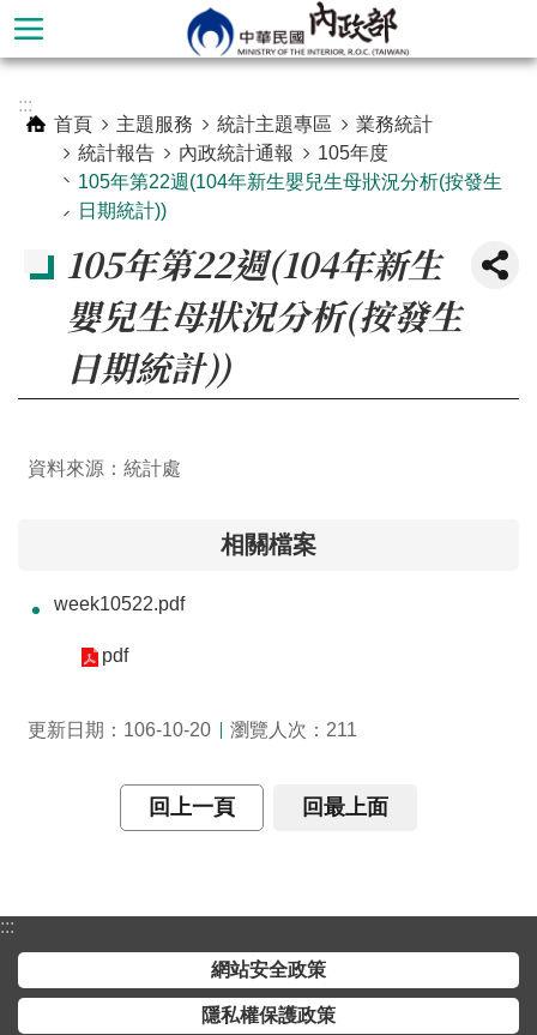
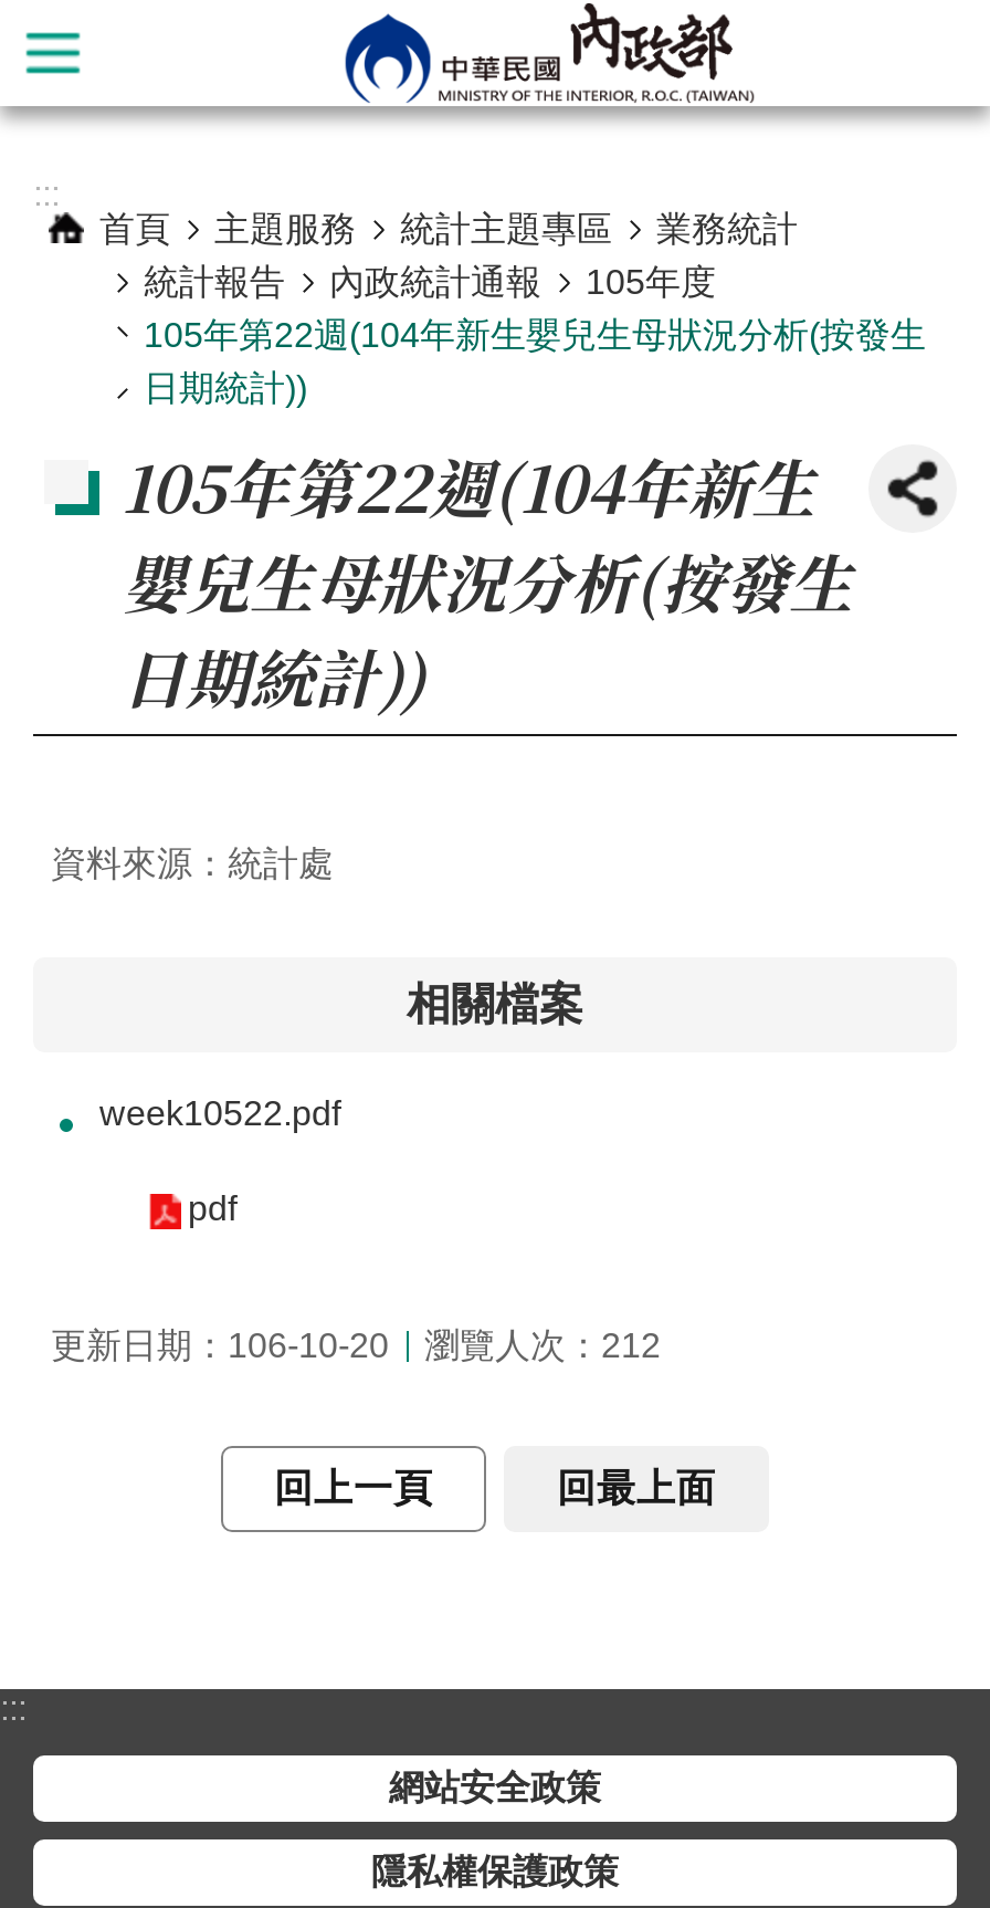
- 更新日期：106-10-20 瀏覽人次：211
+ 更新日期：106-10-20 瀏覽人次：212
